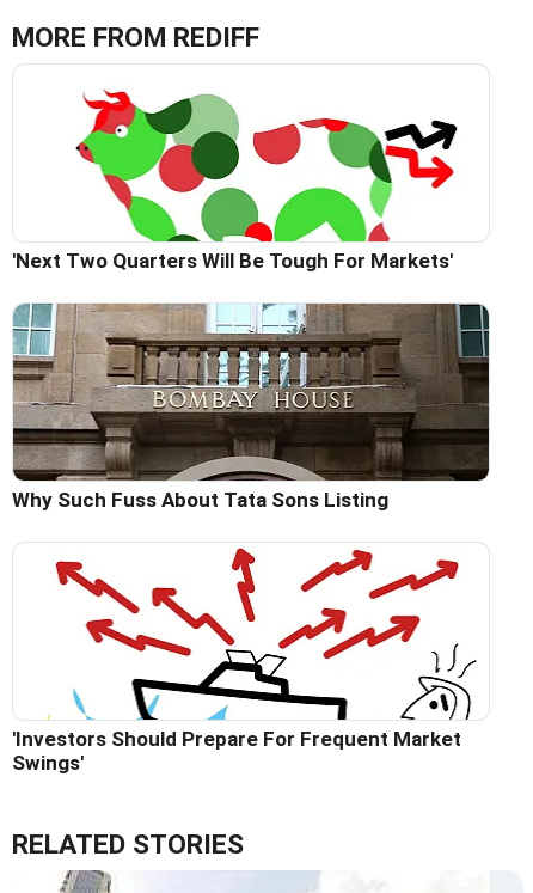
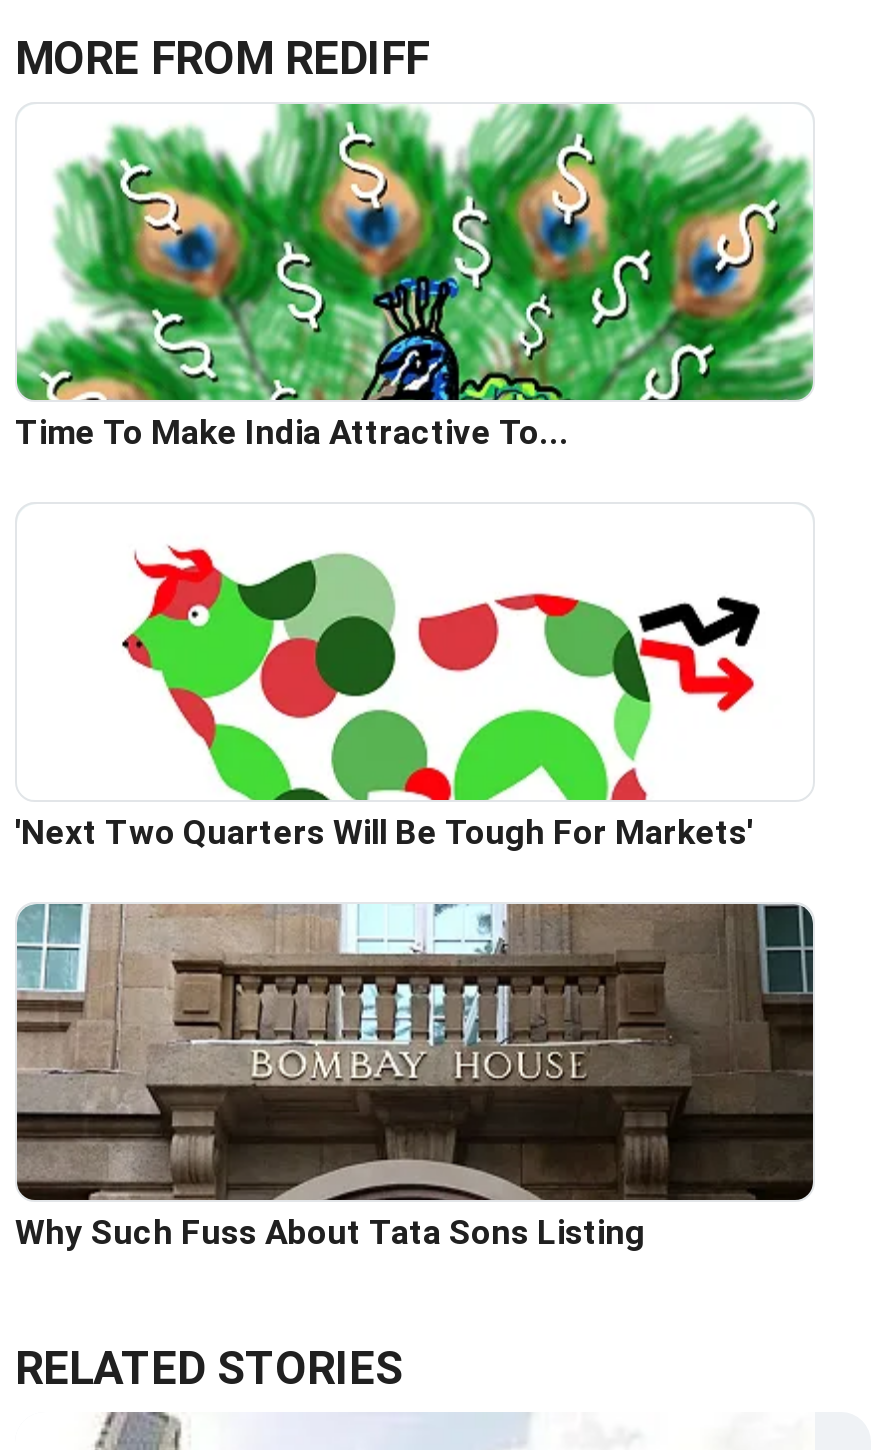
+ [image]
+ Time To Make India Attractive To...

moved down: [image] | 'Next Two Quarters Will Be Tough For Markets' | Why Such Fuss About Tata Sons Listing

- [image]
- 'Investors Should Prepare For Frequent Market
- Swings'
